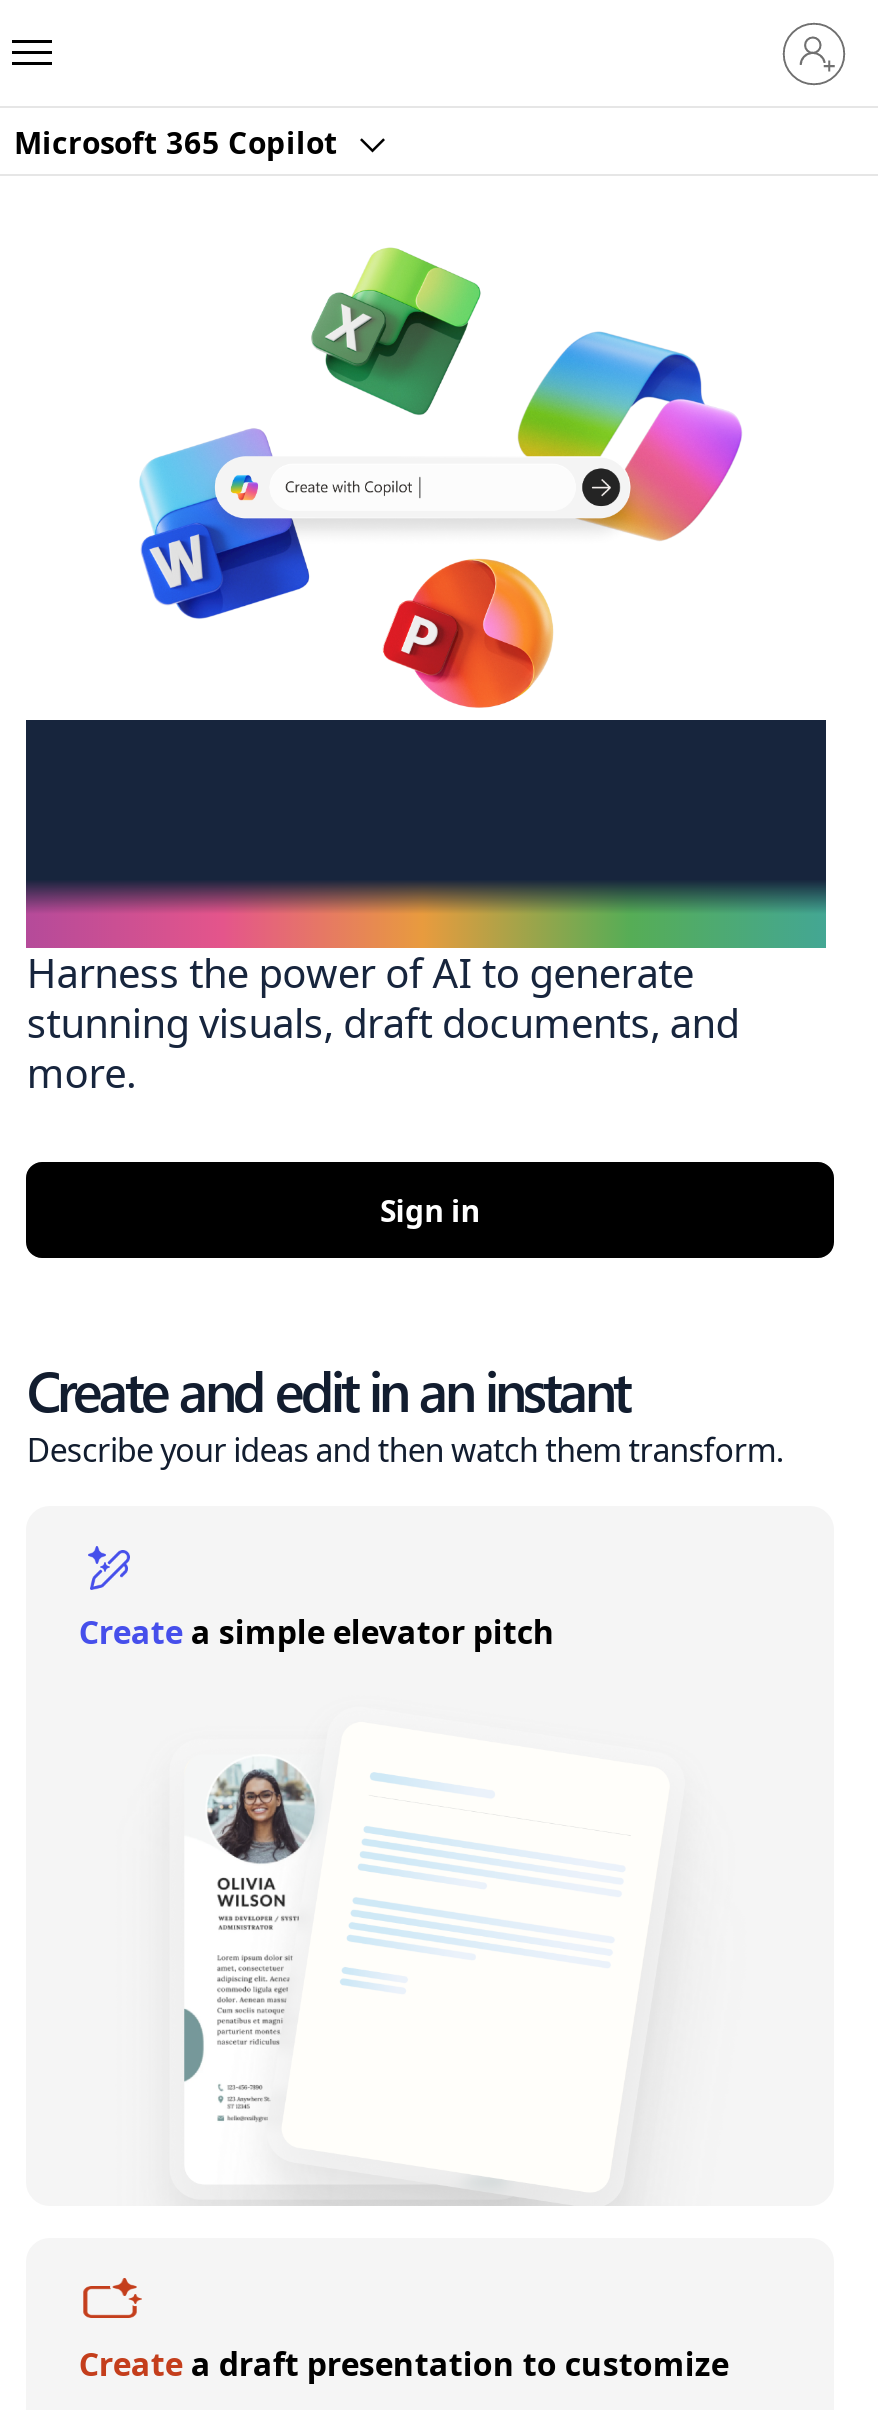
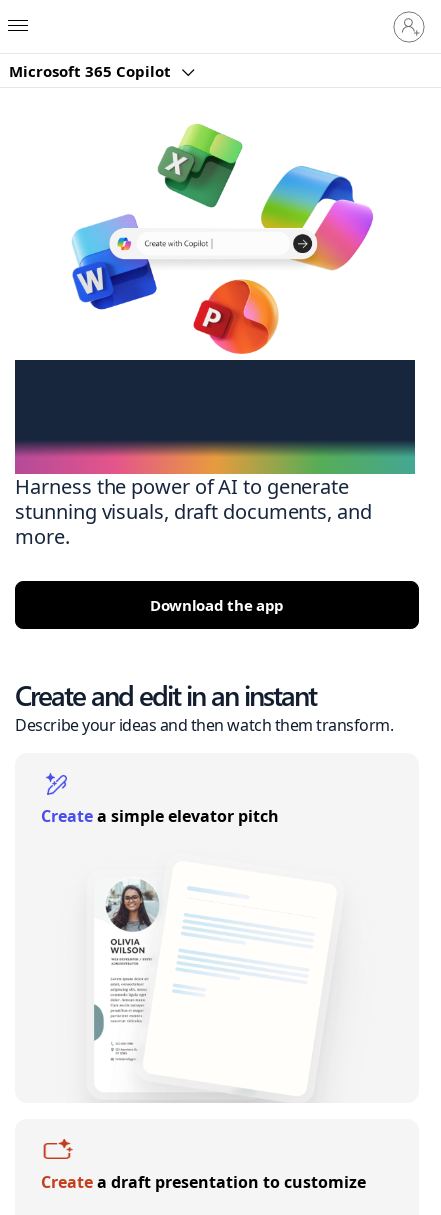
- Sign in
+ Download the app
